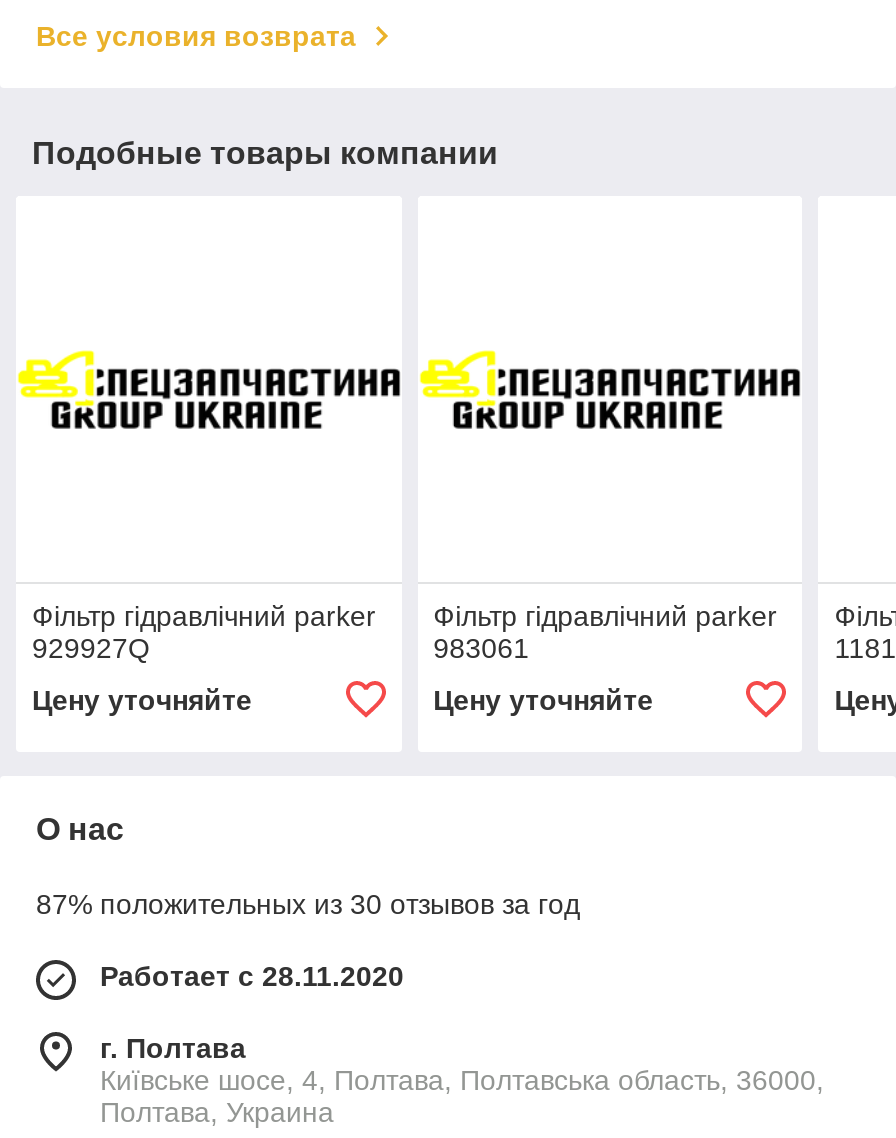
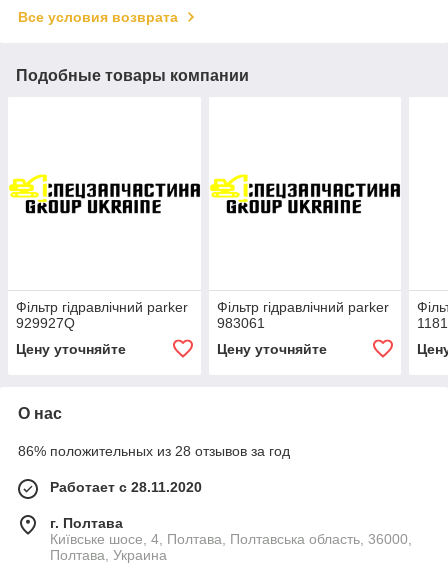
- 87% положительных из 30 отзывов за год
+ 86% положительных из 28 отзывов за год
